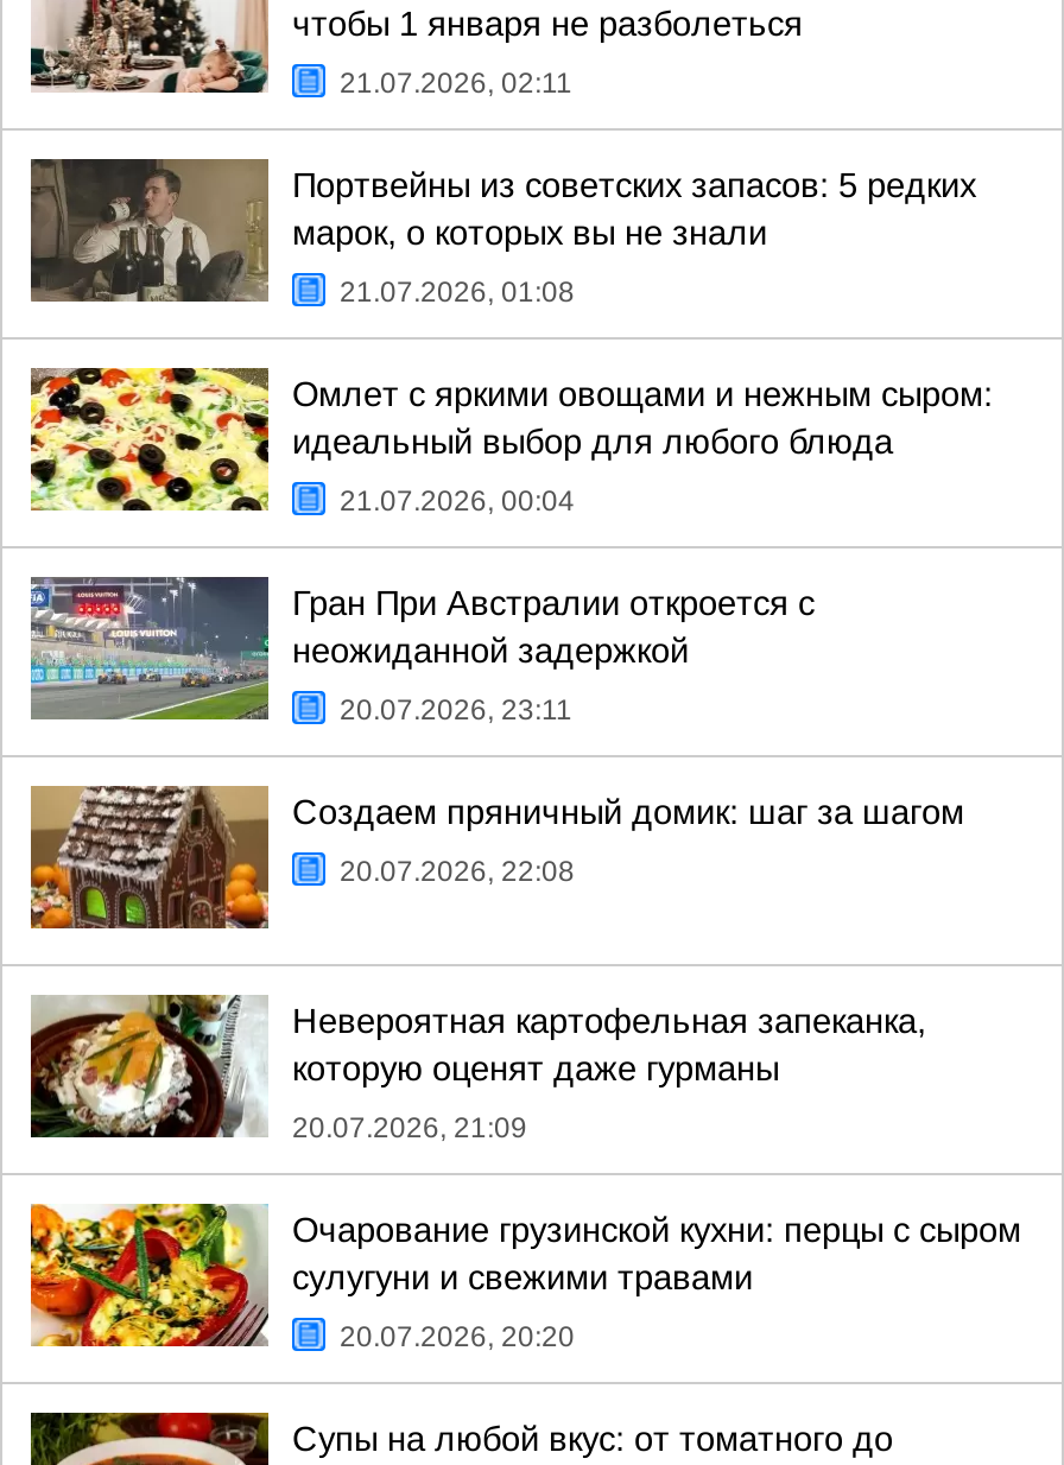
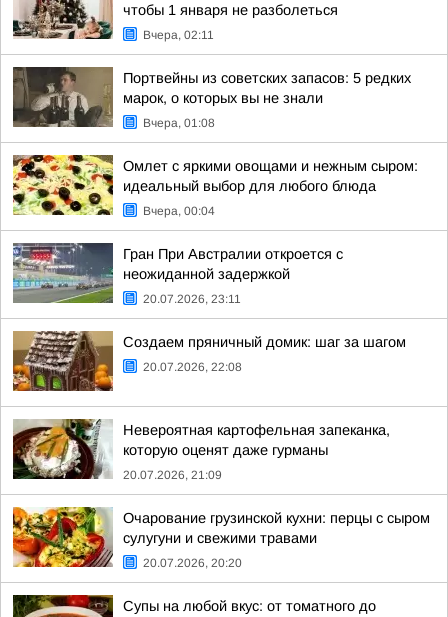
- 21.07.2026, 02:11
+ Вчера, 02:11

- 21.07.2026, 01:08
+ Вчера, 01:08

- 21.07.2026, 00:04
+ Вчера, 00:04
